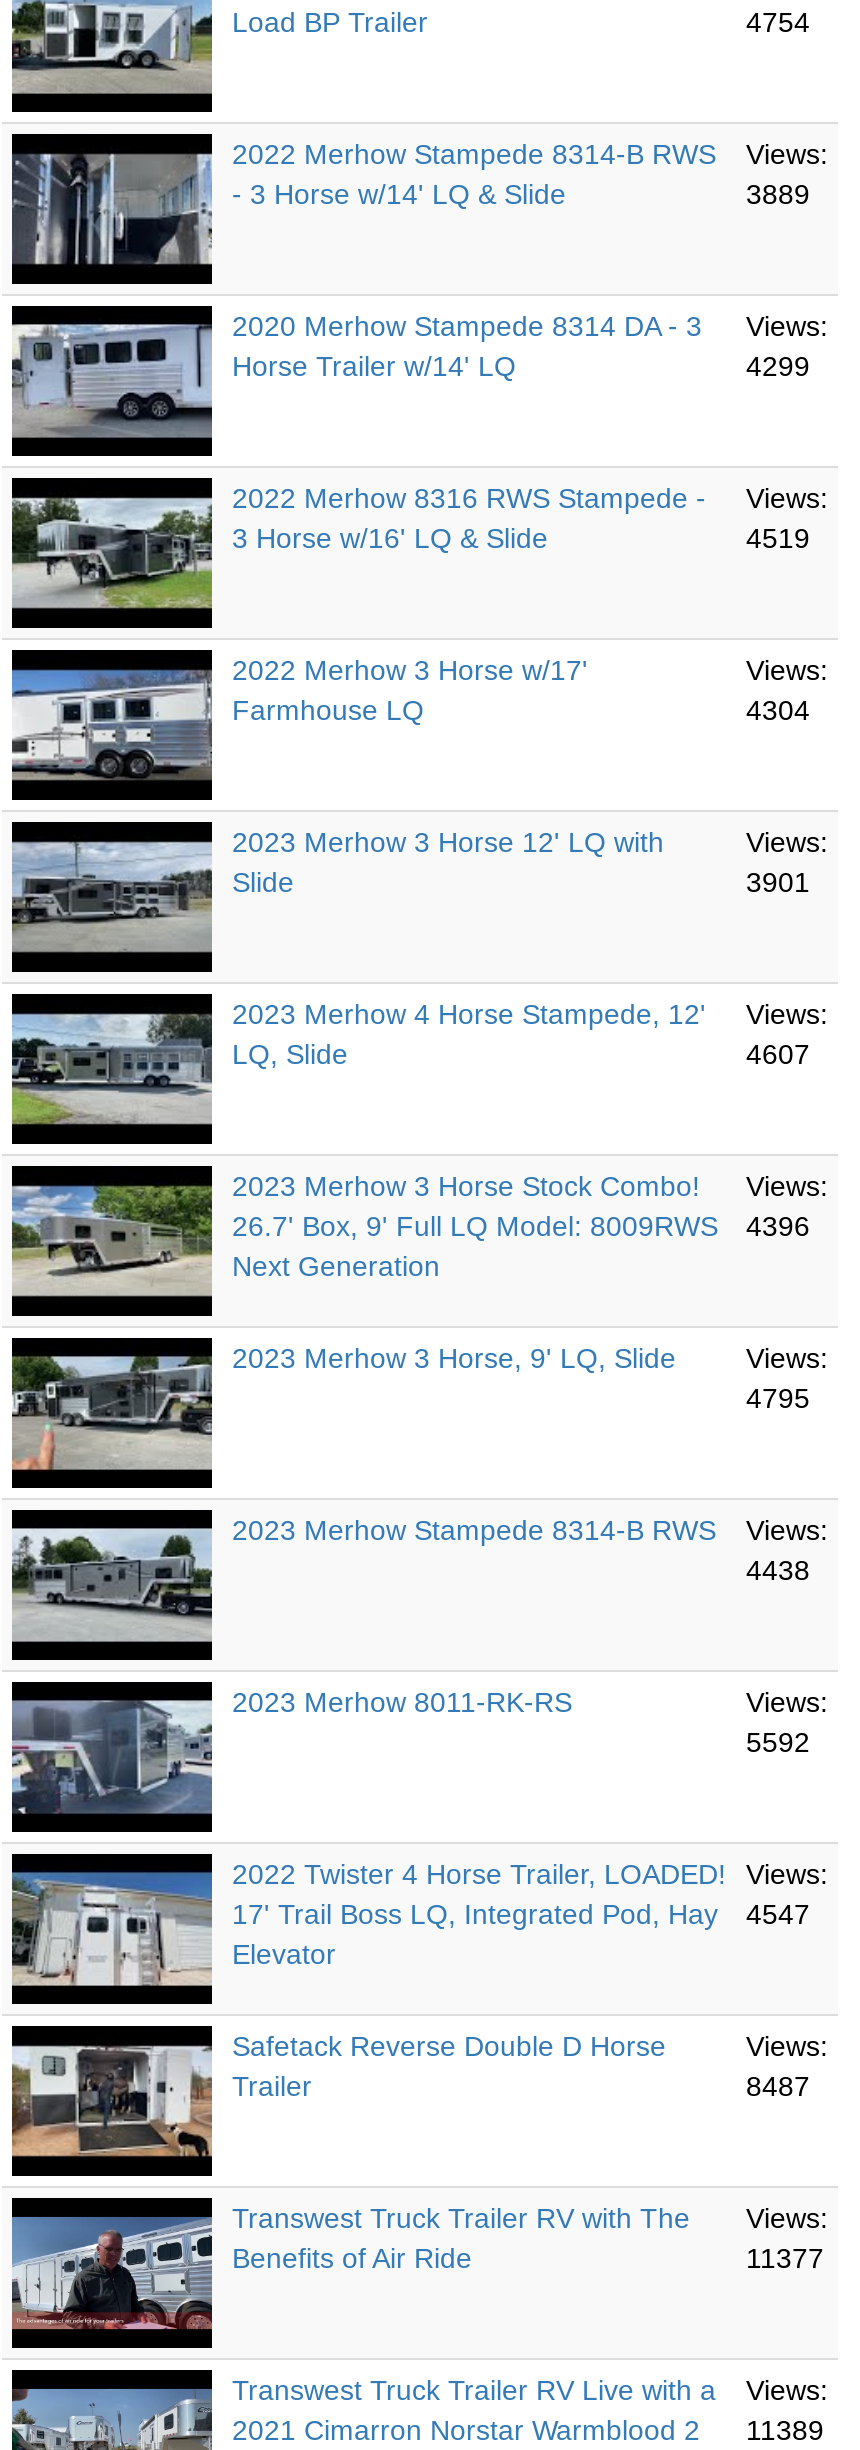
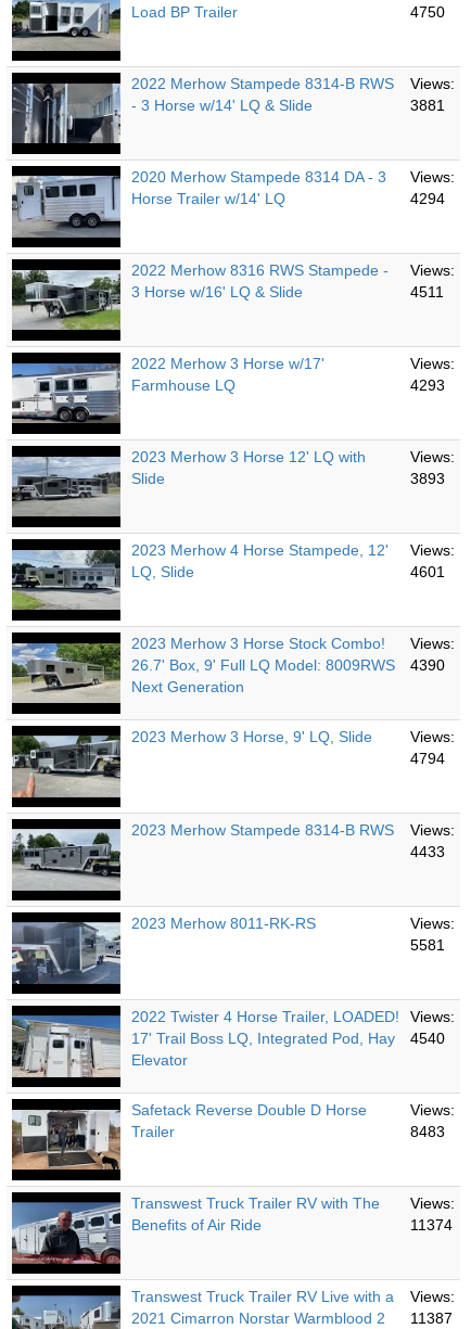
- 4754
+ 4750

- 3889
+ 3881

- 4299
+ 4294

- 4519
+ 4511

- 4304
+ 4293

- 3901
+ 3893

- 4607
+ 4601

- 26.7' Box, 9' Full LQ Model: 8009RWS 4396
+ 26.7' Box, 9' Full LQ Model: 8009RWS 4390

- 4795
+ 4794

- 4438
+ 4433

- 5592
+ 5581

- 17' Trail Boss LQ, Integrated Pod, Hay 4547
+ 17' Trail Boss LQ, Integrated Pod, Hay 4540

- 8487
+ 8483

- 11377
+ 11374

- 2021 Cimarron Norstar Warmblood 2 11389
+ 2021 Cimarron Norstar Warmblood 2 11387
